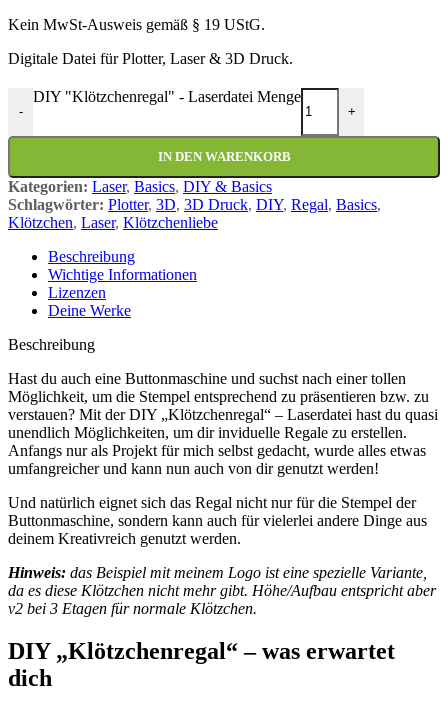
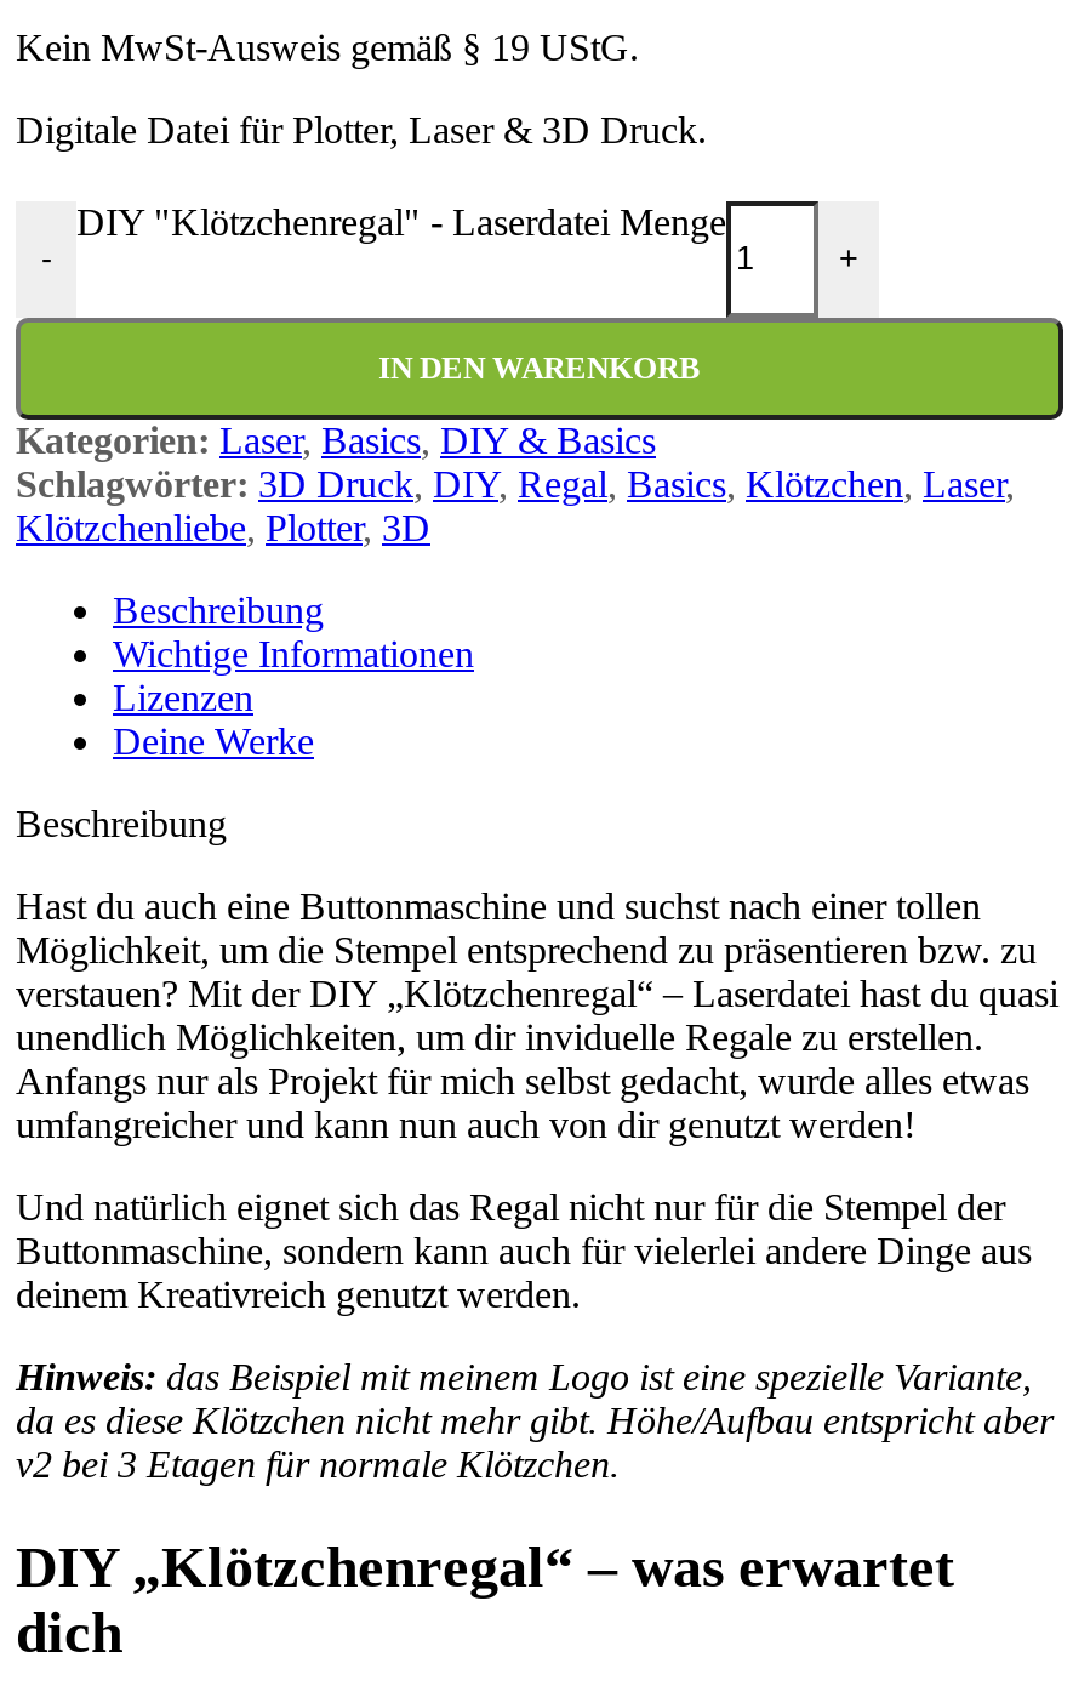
- Schlagwörter: Plotter, 3D, 3D Druck, DIY, Regal, Basics,
- Klötzchen, Laser, Klötzchenliebe
+ Schlagwörter: 3D Druck, DIY, Regal, Basics, Klötzchen, Laser,
+ Klötzchenliebe, Plotter, 3D
